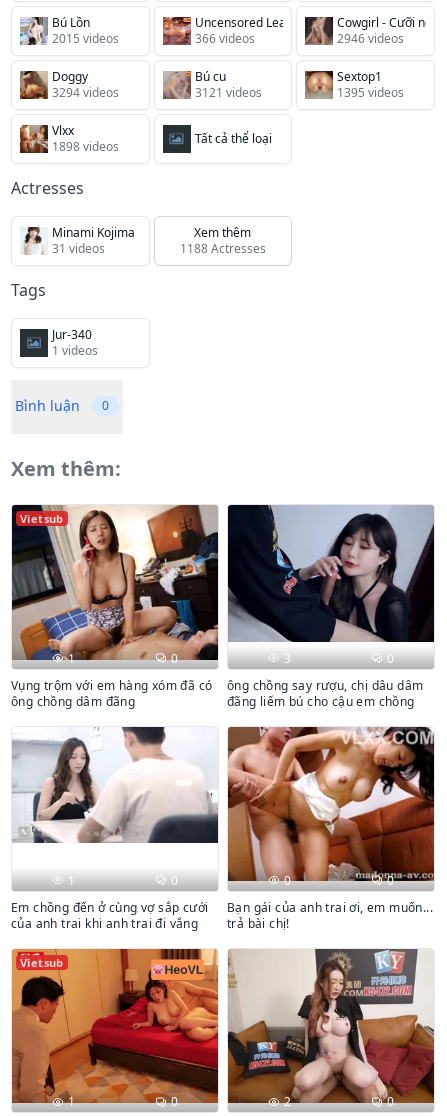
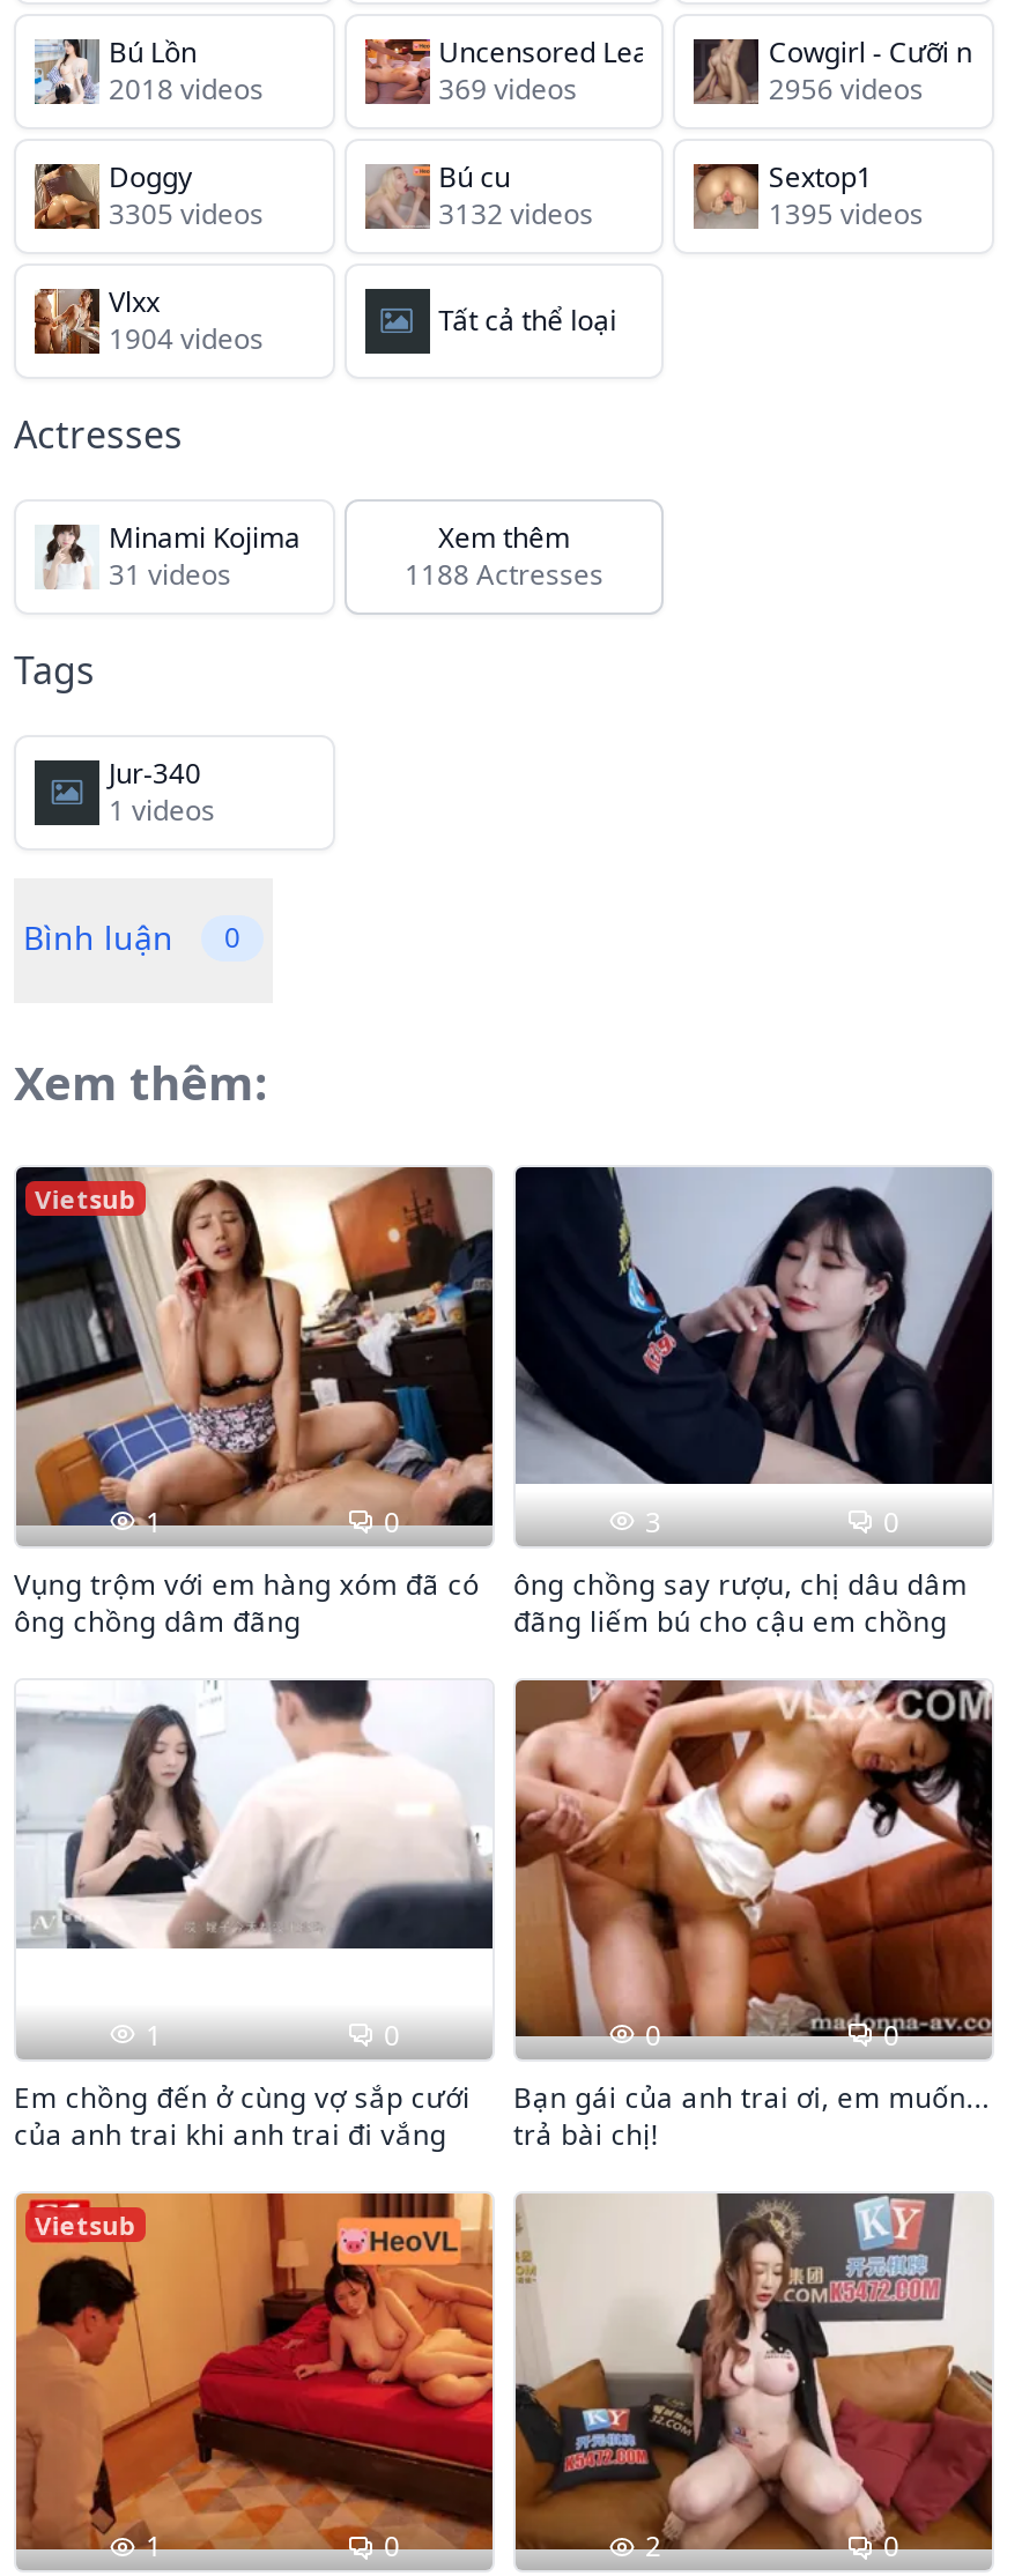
- 2015 videos
+ 2018 videos

- 366 videos
+ 369 videos

- 2946 videos
+ 2956 videos

- 3294 videos
+ 3305 videos

- 3121 videos
+ 3132 videos

- 1898 videos
+ 1904 videos
